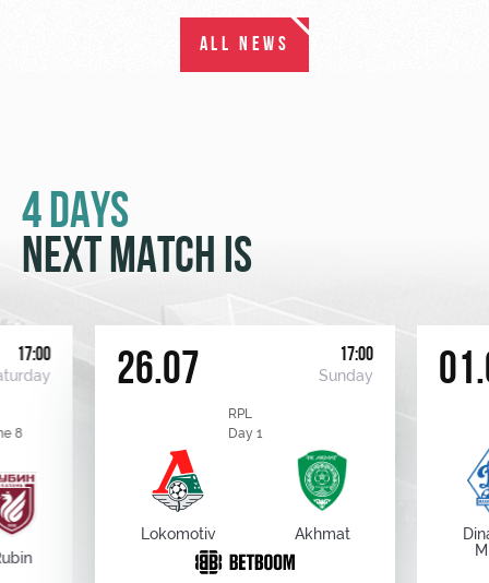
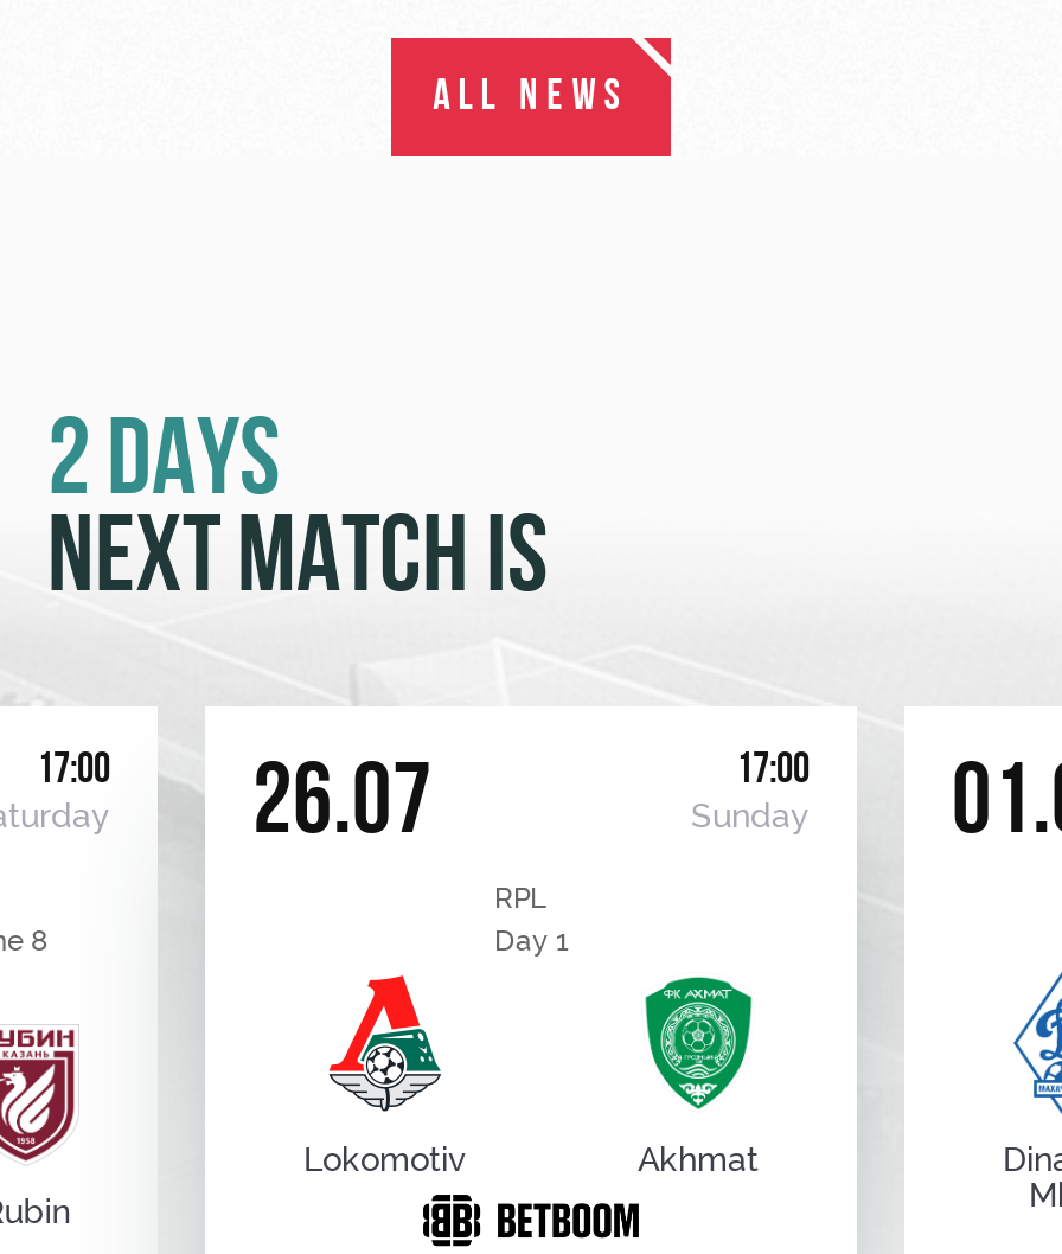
- 4 DAYS
+ 2 DAYS
